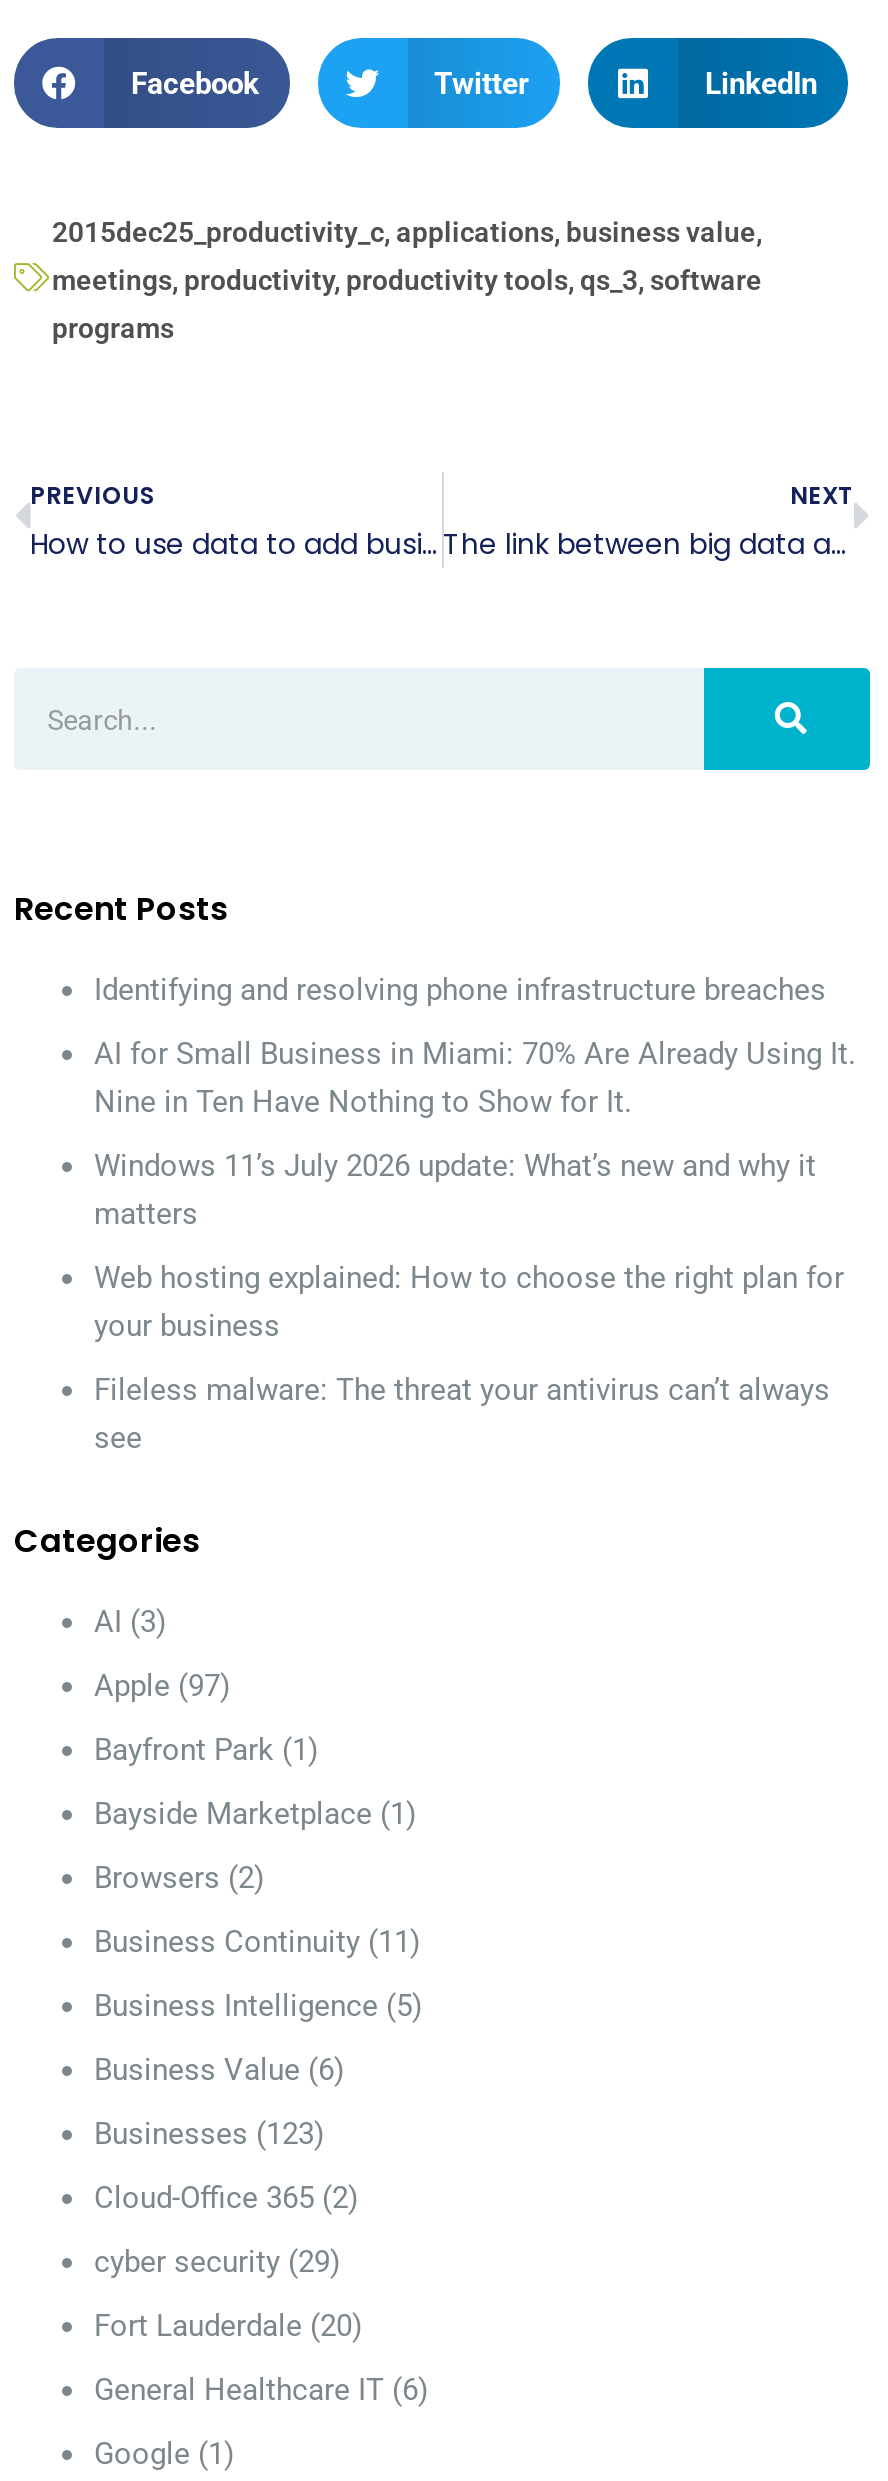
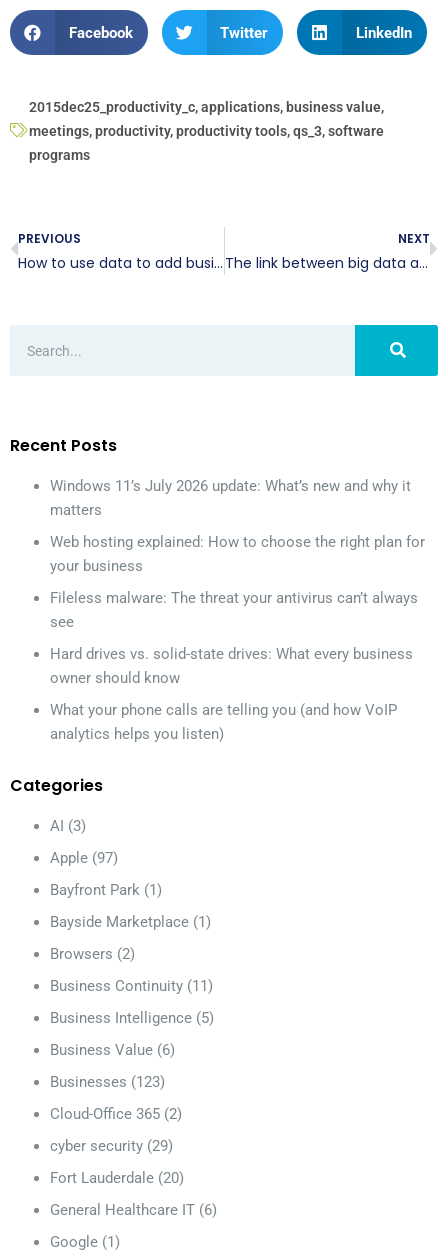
- Identifying and resolving phone infrastructure breaches
- AI for Small Business in Miami: 70% Are Already Using It.
- Nine in Ten Have Nothing to Show for It.

moved up: Windows 11’s July 2026 update: What’s new and why it | matters | Web hosting explained: How to choose the right plan for | your business | Fileless malware: The threat your antivirus can’t always | see

+ Hard drives vs. solid-state drives: What every business
+ owner should know
+ What your phone calls are telling you (and how VoIP
+ analytics helps you listen)
